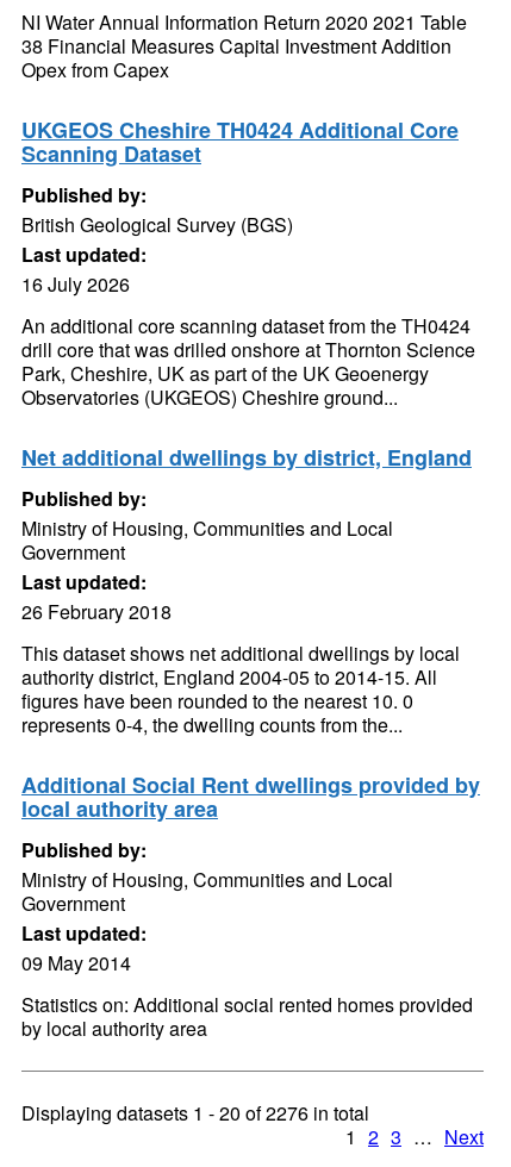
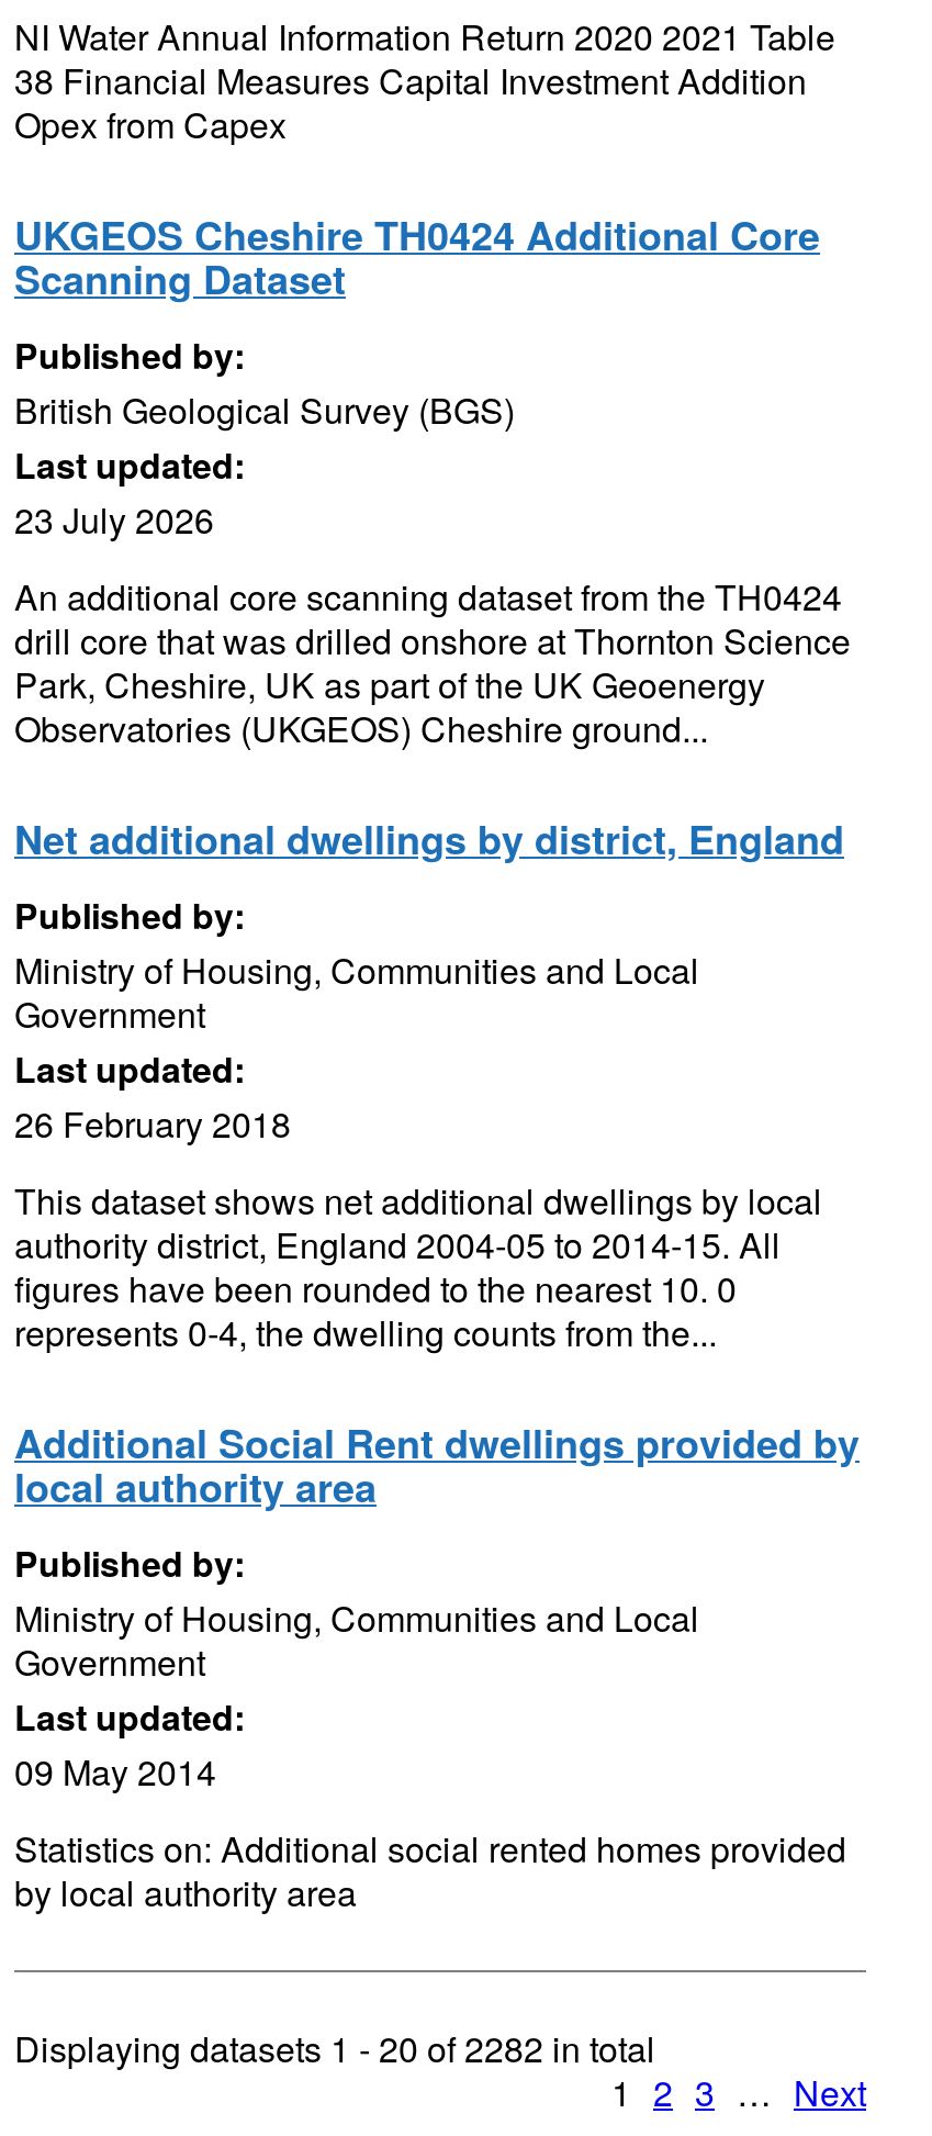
- 16 July 2026
+ 23 July 2026

- Displaying datasets 1 - 20 of 2276 in total
+ Displaying datasets 1 - 20 of 2282 in total
